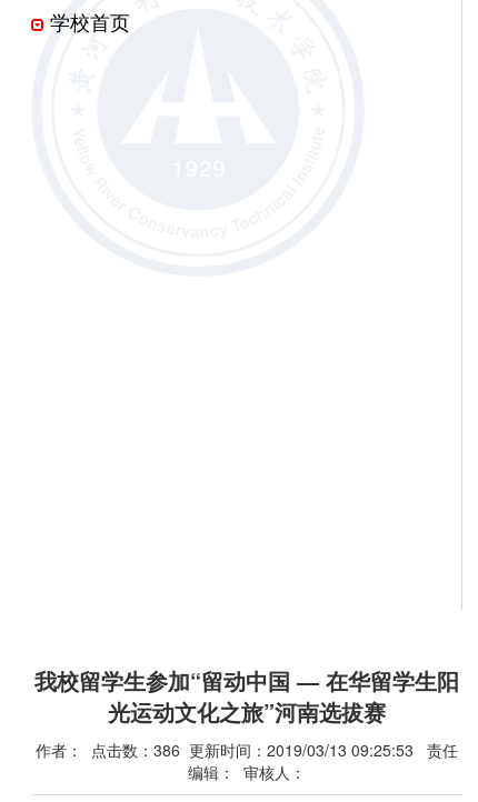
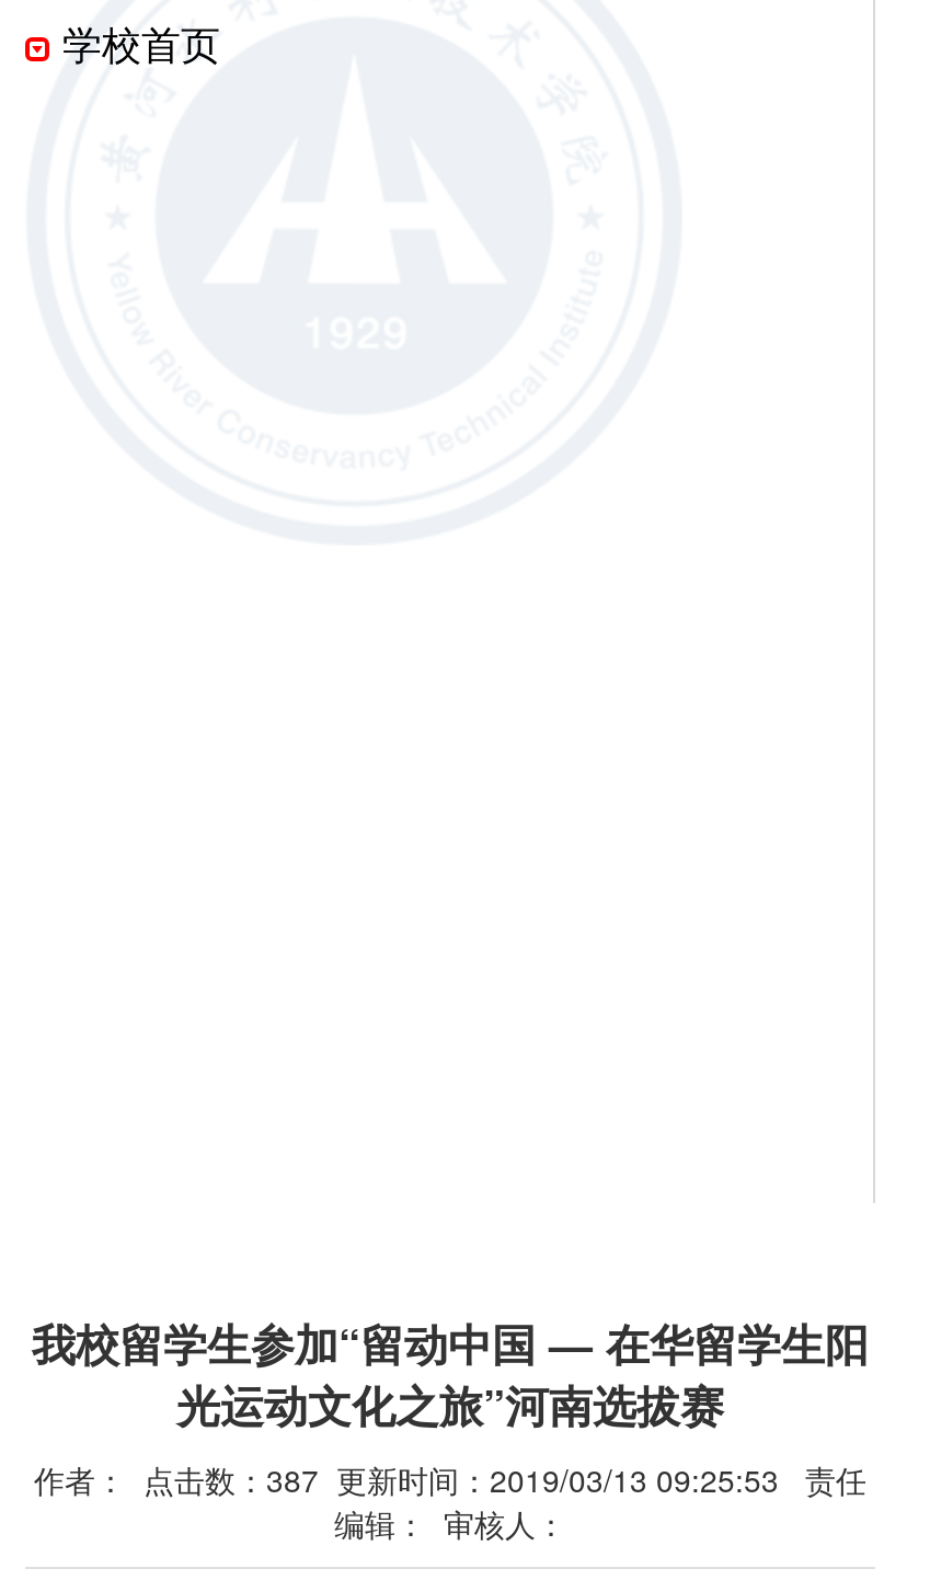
- 作者： 点击数：386更新时间：2019/03/13 09:25:53 责任
+ 作者： 点击数：387更新时间：2019/03/13 09:25:53 责任
